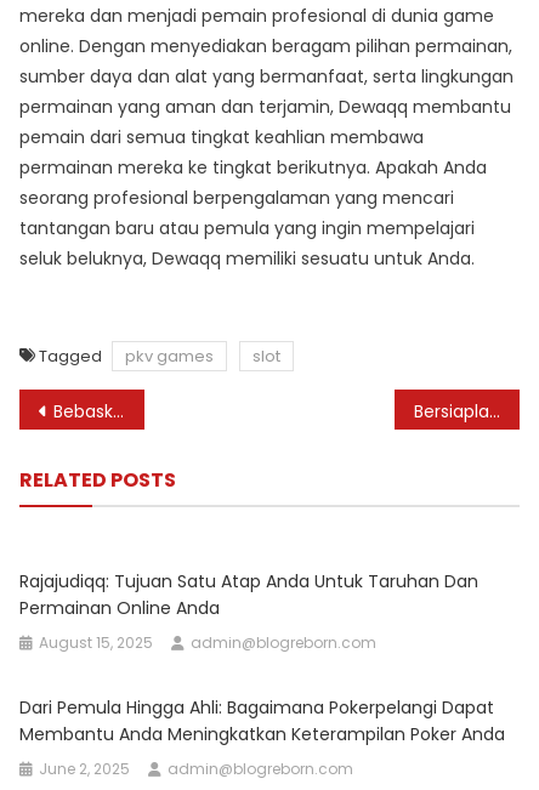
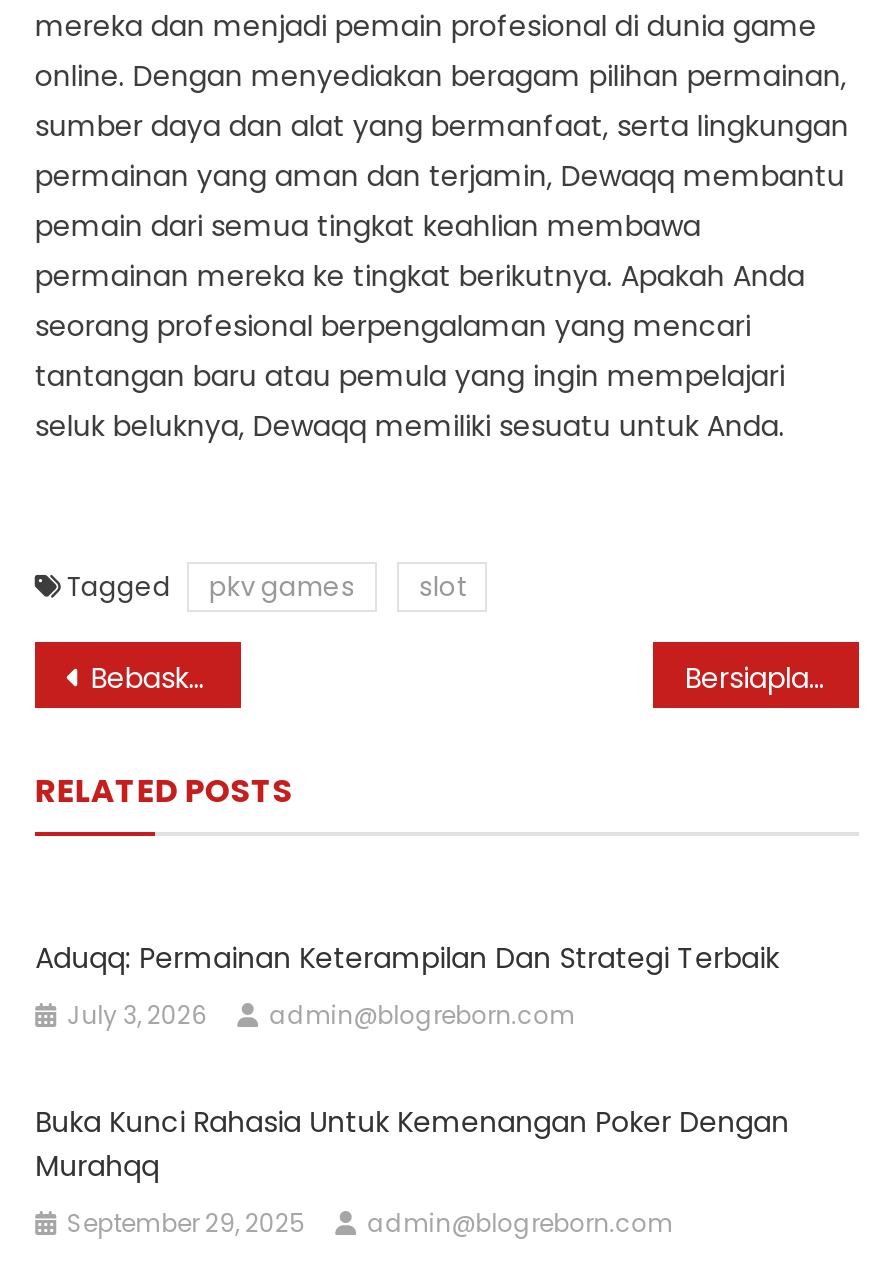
- Rajajudiqq: Tujuan Satu Atap Anda Untuk Taruhan Dan
- Permainan Online Anda
+ Aduqq: Permainan Keterampilan Dan Strategi Terbaik

- August 15, 2025 admin@blogreborn.com
+ July 3, 2026 admin@blogreborn.com

- Dari Pemula Hingga Ahli: Bagaimana Pokerpelangi Dapat
- Membantu Anda Meningkatkan Keterampilan Poker Anda
+ Buka Kunci Rahasia Untuk Kemenangan Poker Dengan
+ Murahqq

- June 2, 2025 admin@blogreborn.com
+ September 29, 2025 admin@blogreborn.com
